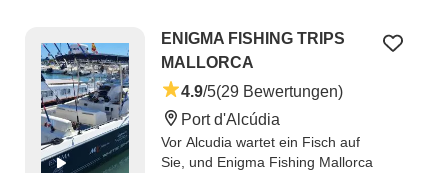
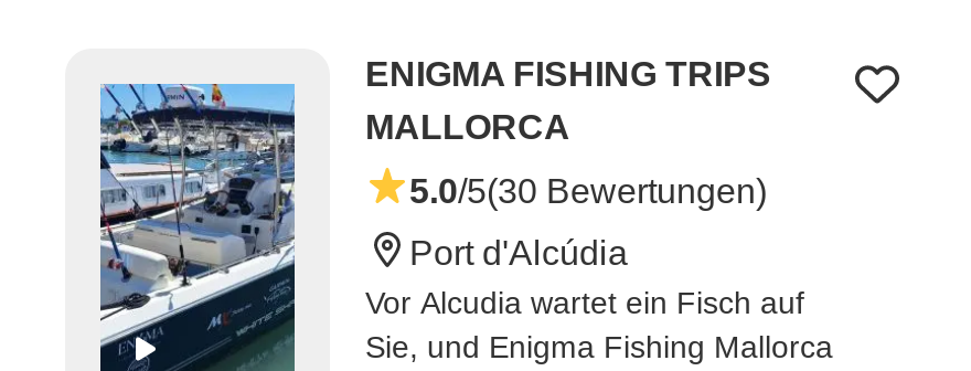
- 4.9/5(29 Bewertungen)
+ 5.0/5(30 Bewertungen)
